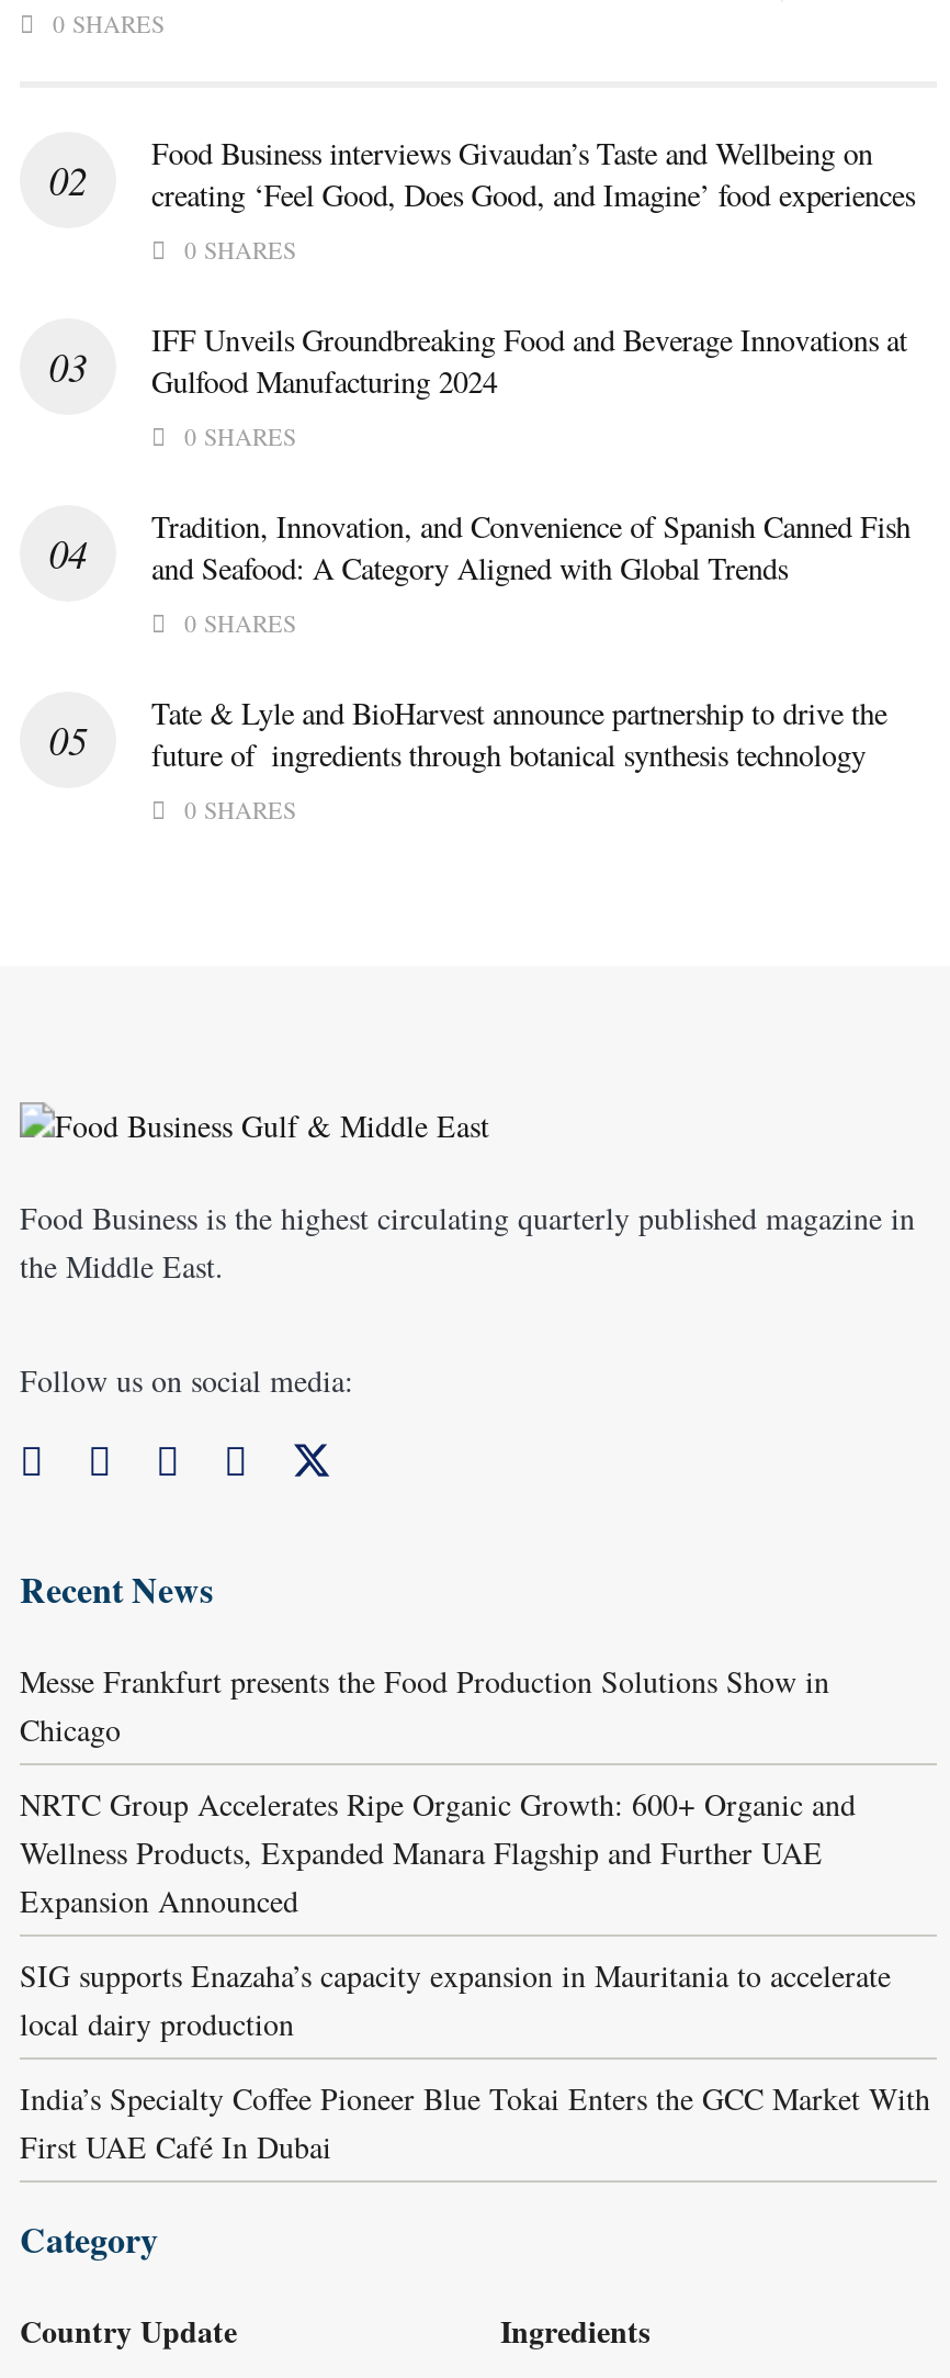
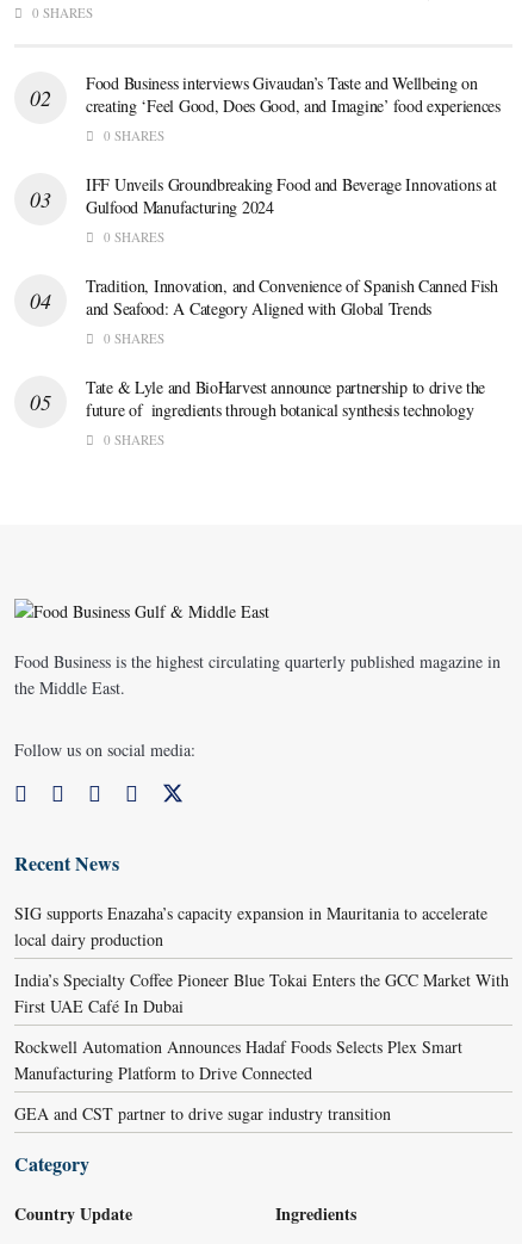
- Messe Frankfurt presents the Food Production Solutions Show in
- Chicago
- NRTC Group Accelerates Ripe Organic Growth: 600+ Organic and
- Wellness Products, Expanded Manara Flagship and Further UAE
- Expansion Announced

moved up: SIG supports Enazaha’s capacity expansion in Mauritania to accelerate | local dairy production | India’s Specialty Coffee Pioneer Blue Tokai Enters the GCC Market With | First UAE Café In Dubai

+ Rockwell Automation Announces Hadaf Foods Selects Plex Smart
+ Manufacturing Platform to Drive Connected
+ GEA and CST partner to drive sugar industry transition
